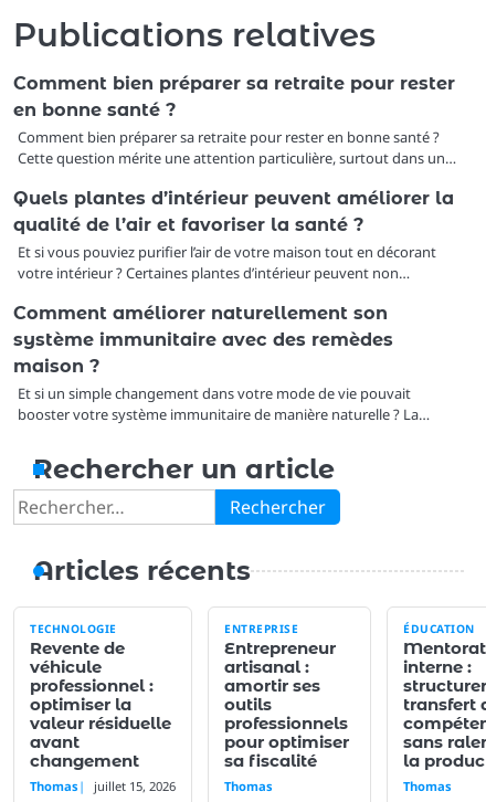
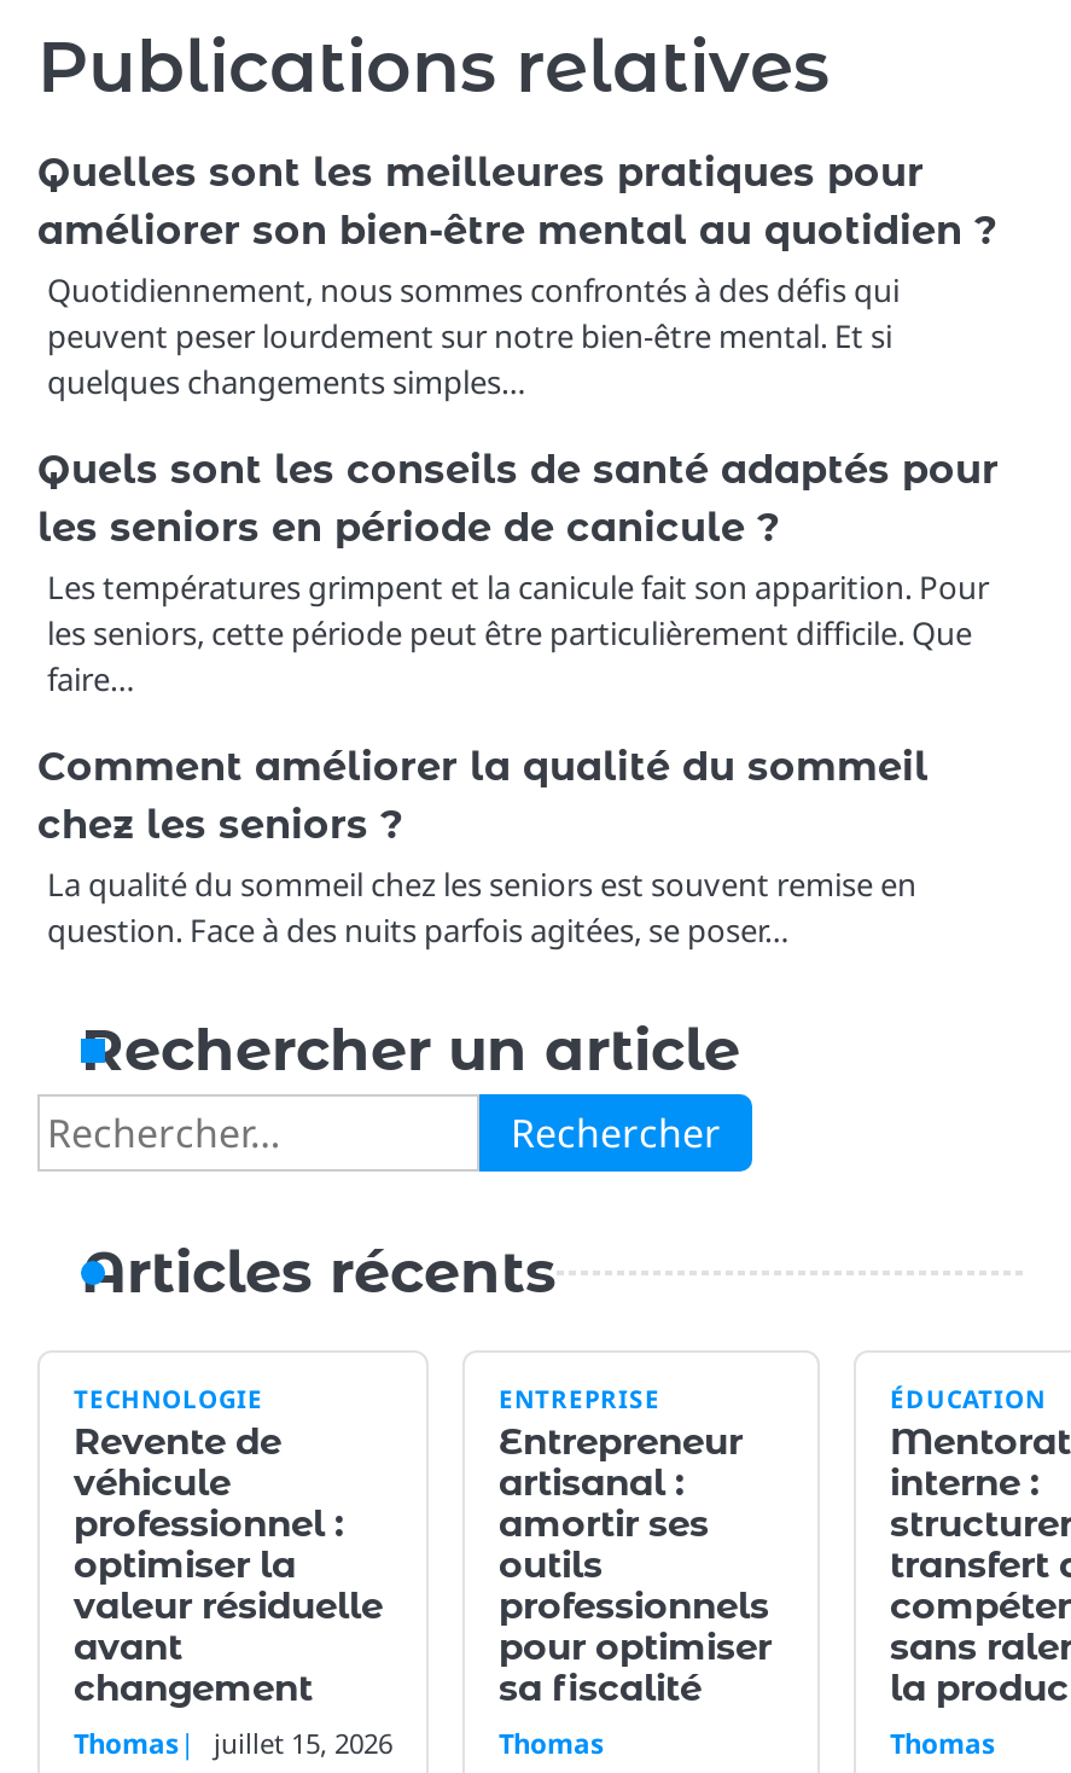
- Comment bien préparer sa retraite pour rester
- en bonne santé ?
- Comment bien préparer sa retraite pour rester en bonne santé ?
- Cette question mérite une attention particulière, surtout dans un…
+ Quelles sont les meilleures pratiques pour
+ améliorer son bien-être mental au quotidien ?
+ Quotidiennement, nous sommes confrontés à des défis qui
+ peuvent peser lourdement sur notre bien-être mental. Et si
+ quelques changements simples…

- Quels plantes d’intérieur peuvent améliorer la
- qualité de l’air et favoriser la santé ?
- Et si vous pouviez purifier l’air de votre maison tout en décorant
- votre intérieur ? Certaines plantes d’intérieur peuvent non…
+ Quels sont les conseils de santé adaptés pour
+ les seniors en période de canicule ?
+ Les températures grimpent et la canicule fait son apparition. Pour
+ les seniors, cette période peut être particulièrement difficile. Que
+ faire…

- Comment améliorer naturellement son
- système immunitaire avec des remèdes
- maison ?
- Et si un simple changement dans votre mode de vie pouvait
- booster votre système immunitaire de manière naturelle ? La…
+ Comment améliorer la qualité du sommeil
+ chez les seniors ?
+ La qualité du sommeil chez les seniors est souvent remise en
+ question. Face à des nuits parfois agitées, se poser…
